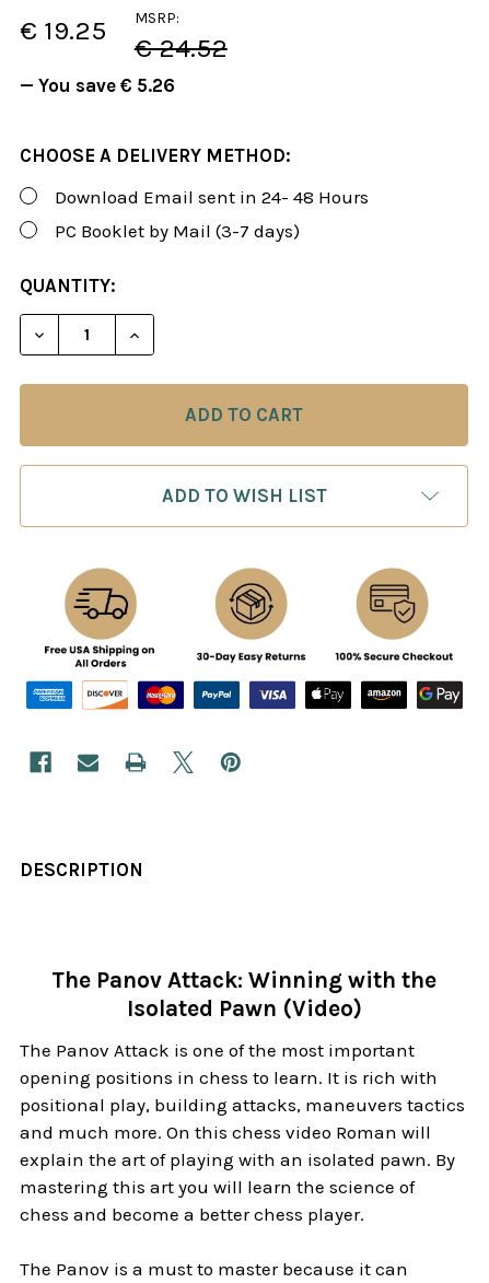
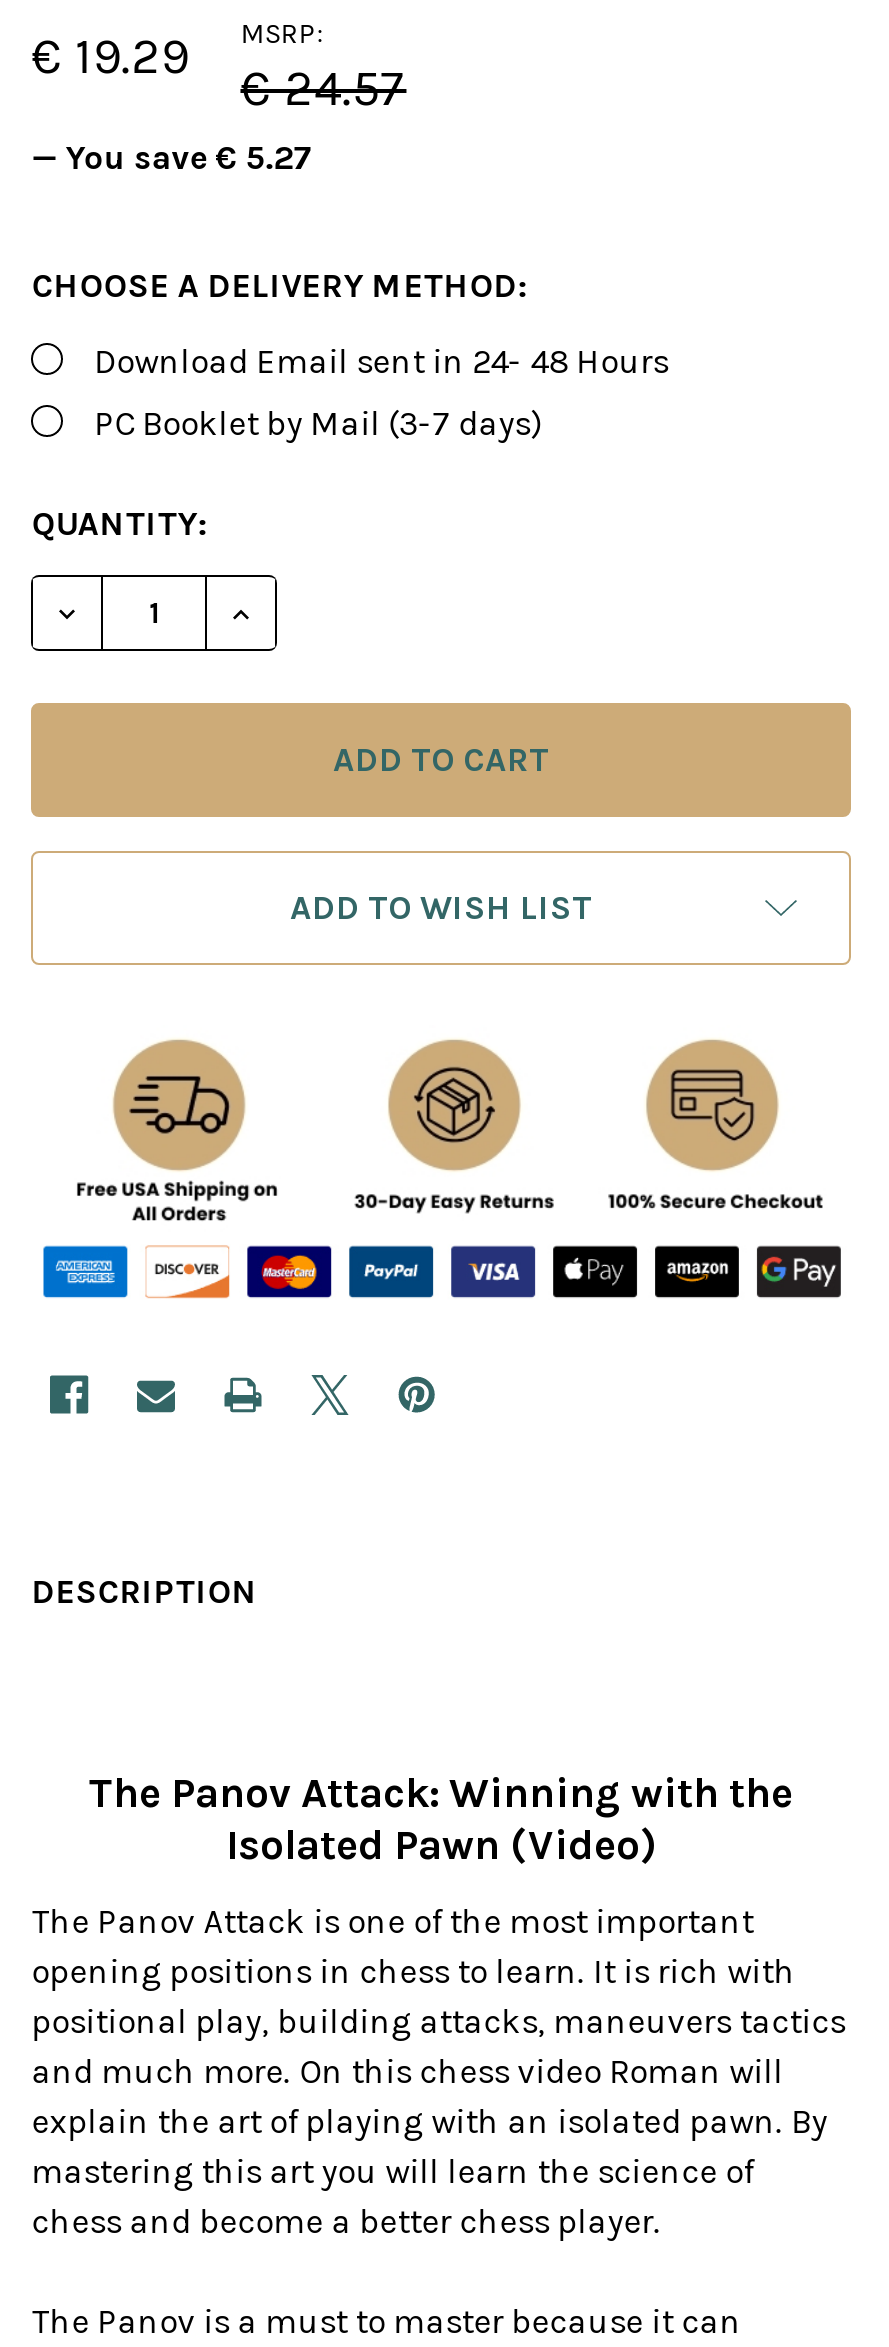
- € 19.25 MSRP:
+ € 19.29 MSRP:

- € 24.52
+ € 24.57

- — You save € 5.26
+ — You save € 5.27
